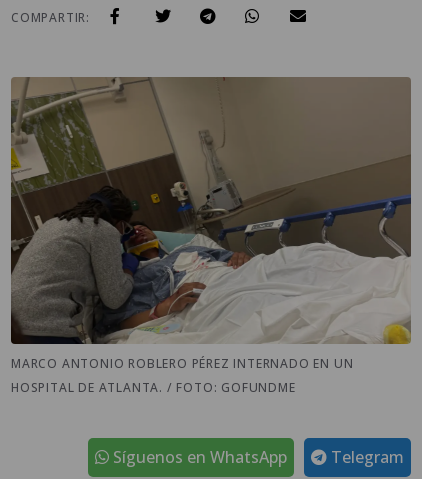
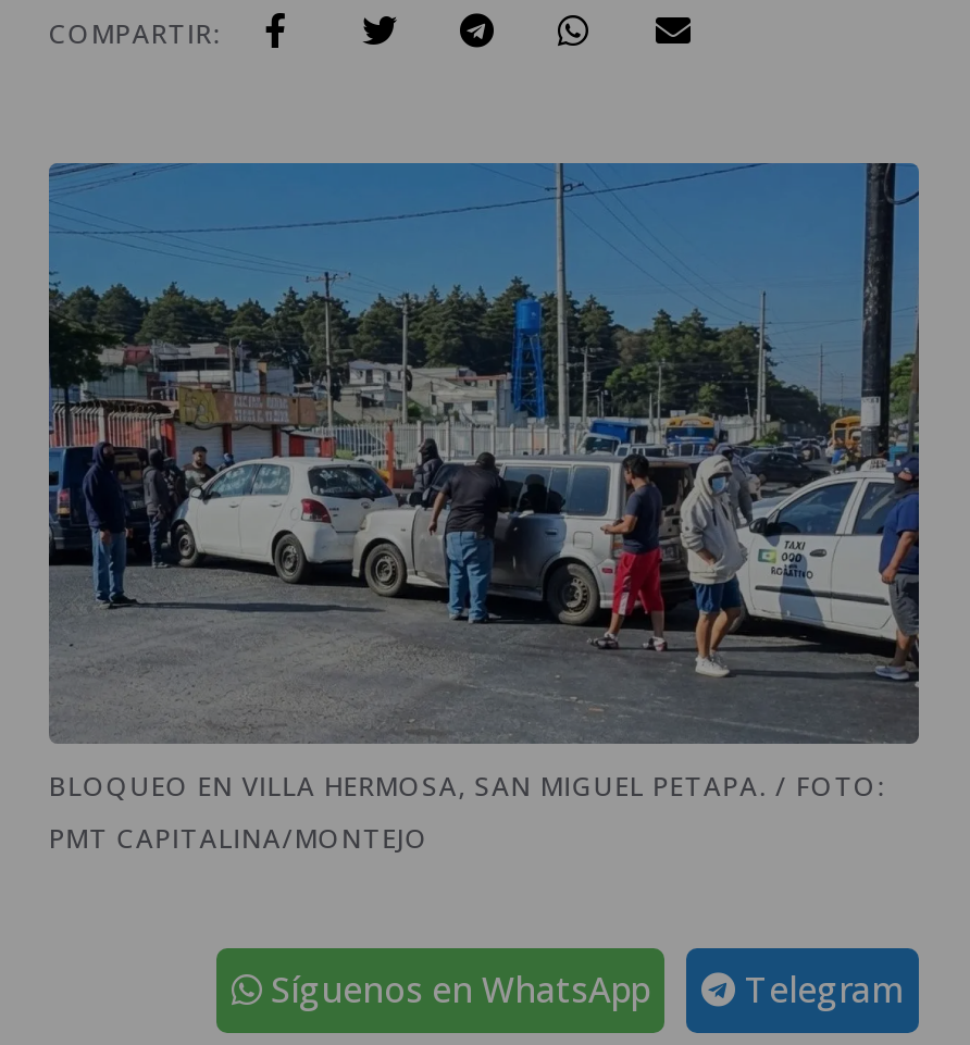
- [image]
- MARCO ANTONIO ROBLERO PÉREZ INTERNADO EN UN
- HOSPITAL DE ATLANTA. / FOTO: GOFUNDME
+ [image]
+ BLOQUEO EN VILLA HERMOSA, SAN MIGUEL PETAPA. / FOTO:
+ PMT CAPITALINA/MONTEJO
